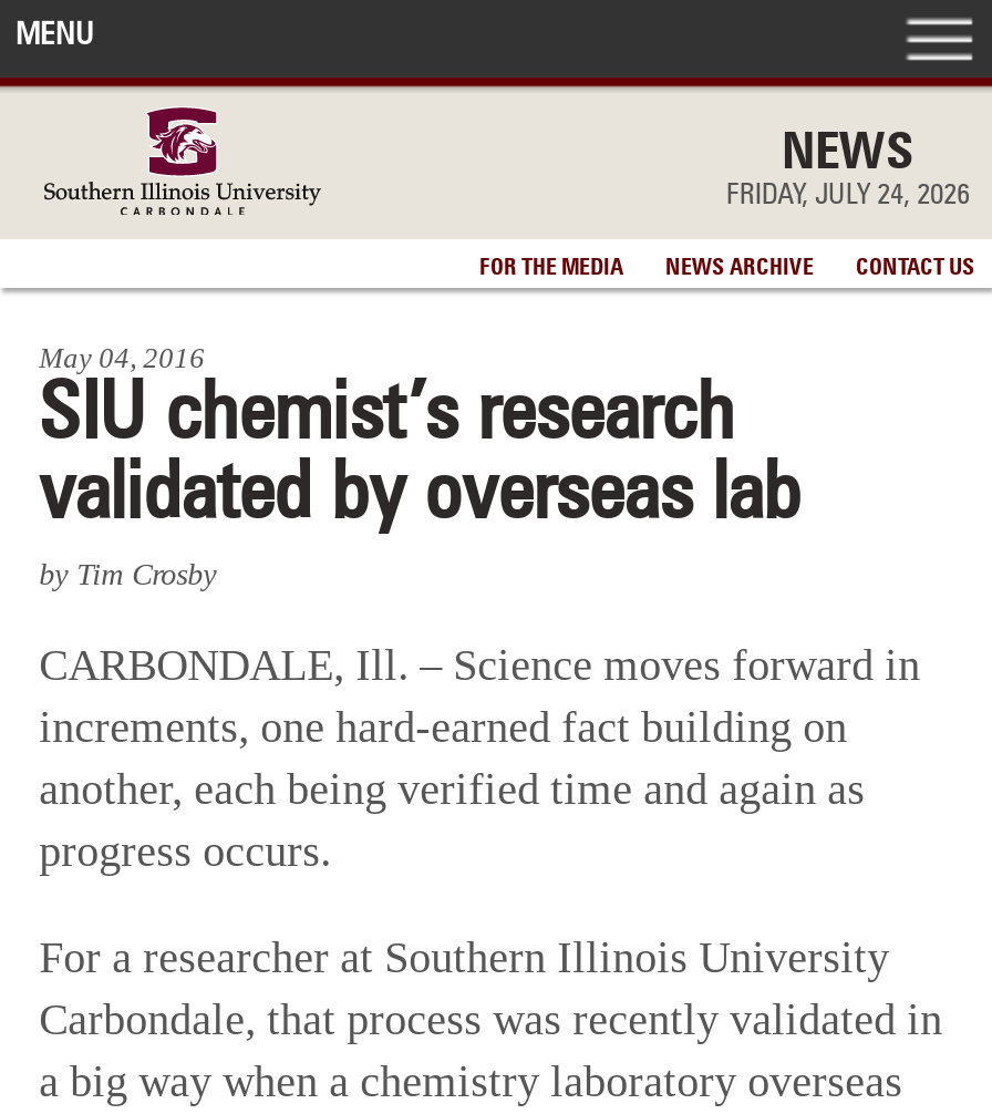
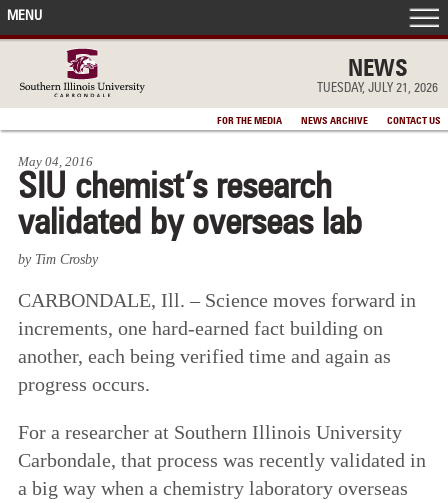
- FRIDAY, JULY 24, 2026
+ TUESDAY, JULY 21, 2026
